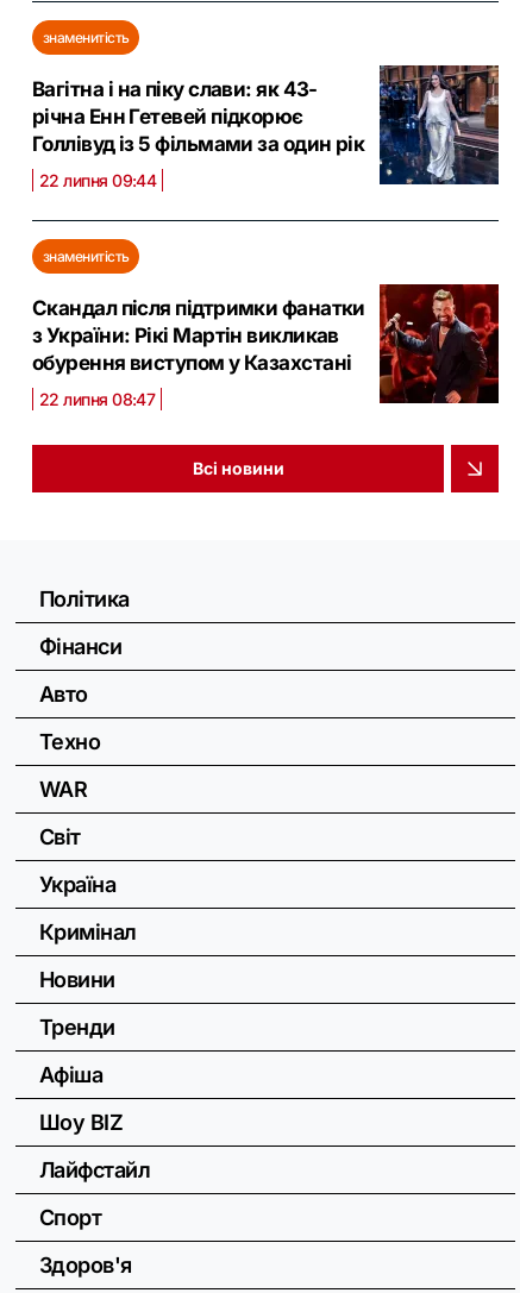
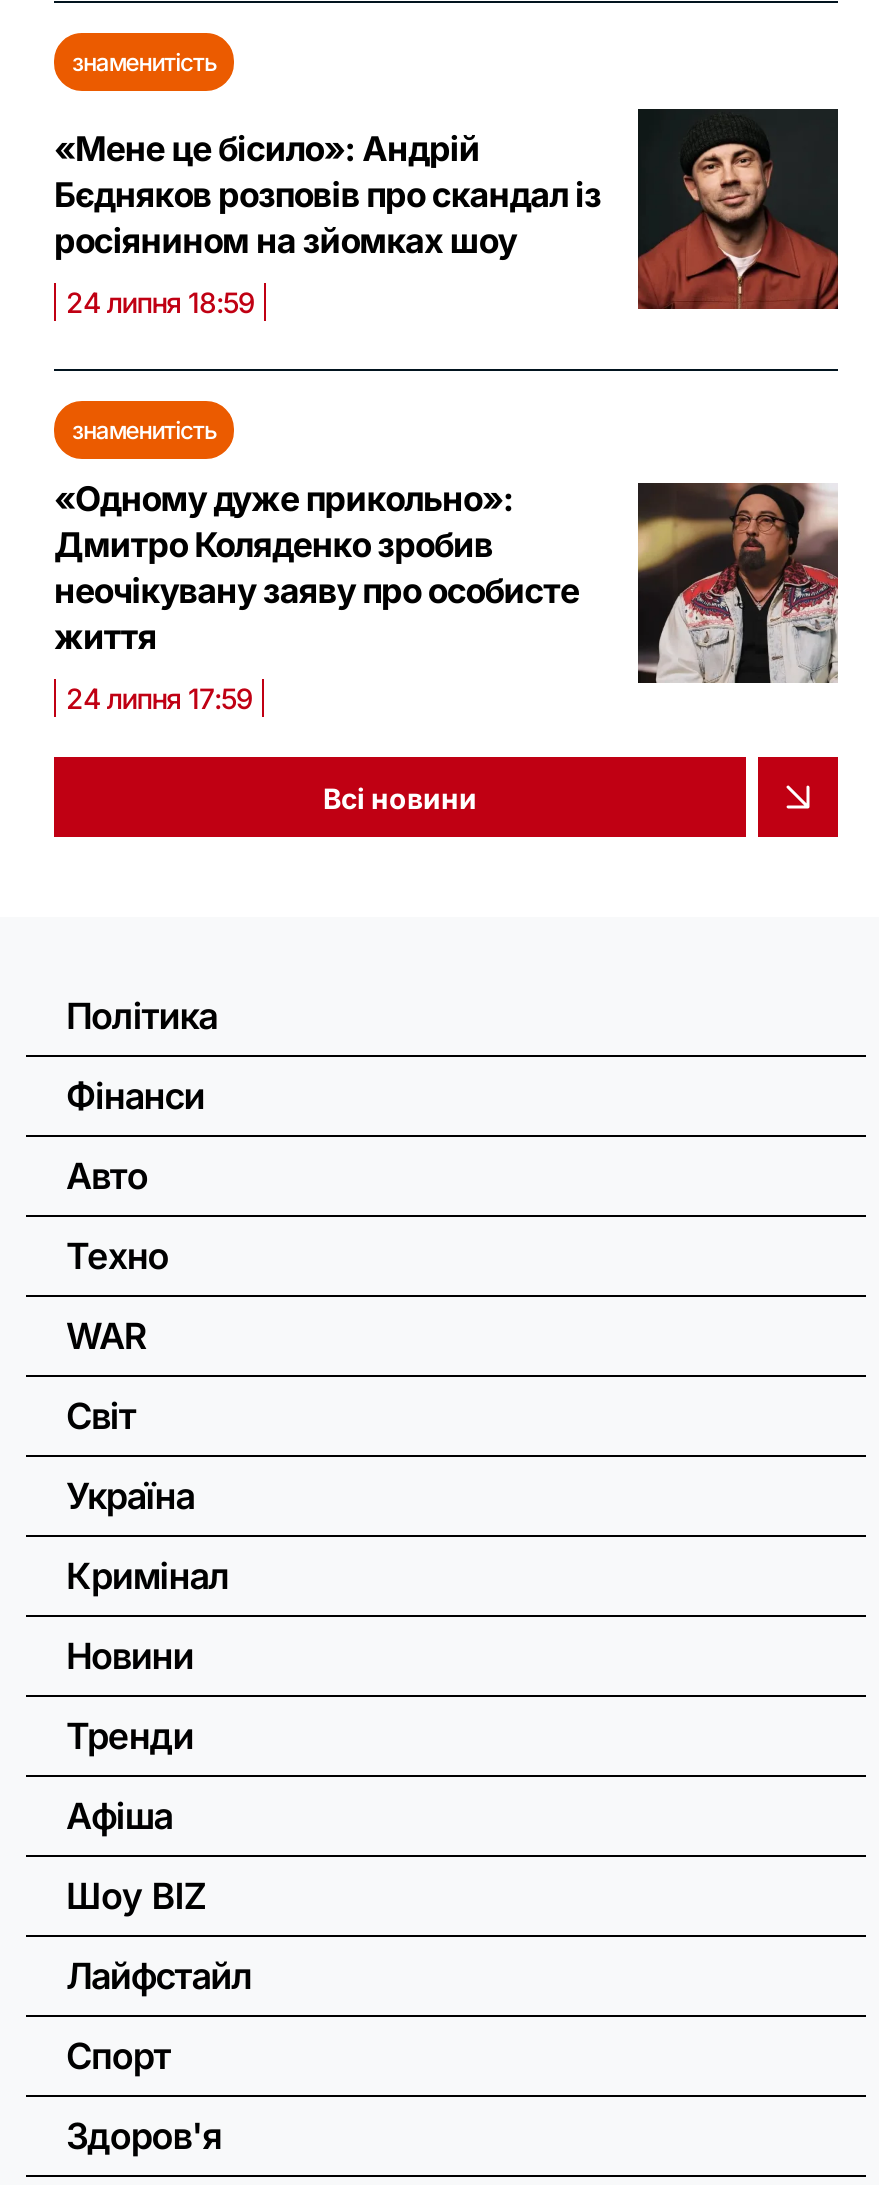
- [image]
- Вагітна і на піку слави: як 43-
- річна Енн Гетевей підкорює
- Голлівуд із 5 фільмами за один рік
+ [image]
+ «Мене це бісило»: Андрій
+ Бєдняков розповів про скандал із
+ росіянином на зйомках шоу

- 22 липня 09:44
+ 24 липня 18:59

- [image]
- Скандал після підтримки фанатки
- з України: Рікі Мартін викликав
- обурення виступом у Казахстані
+ [image]
+ «Одному дуже прикольно»:
+ Дмитро Коляденко зробив
+ неочікувану заяву про особисте
+ життя

- 22 липня 08:47
+ 24 липня 17:59
